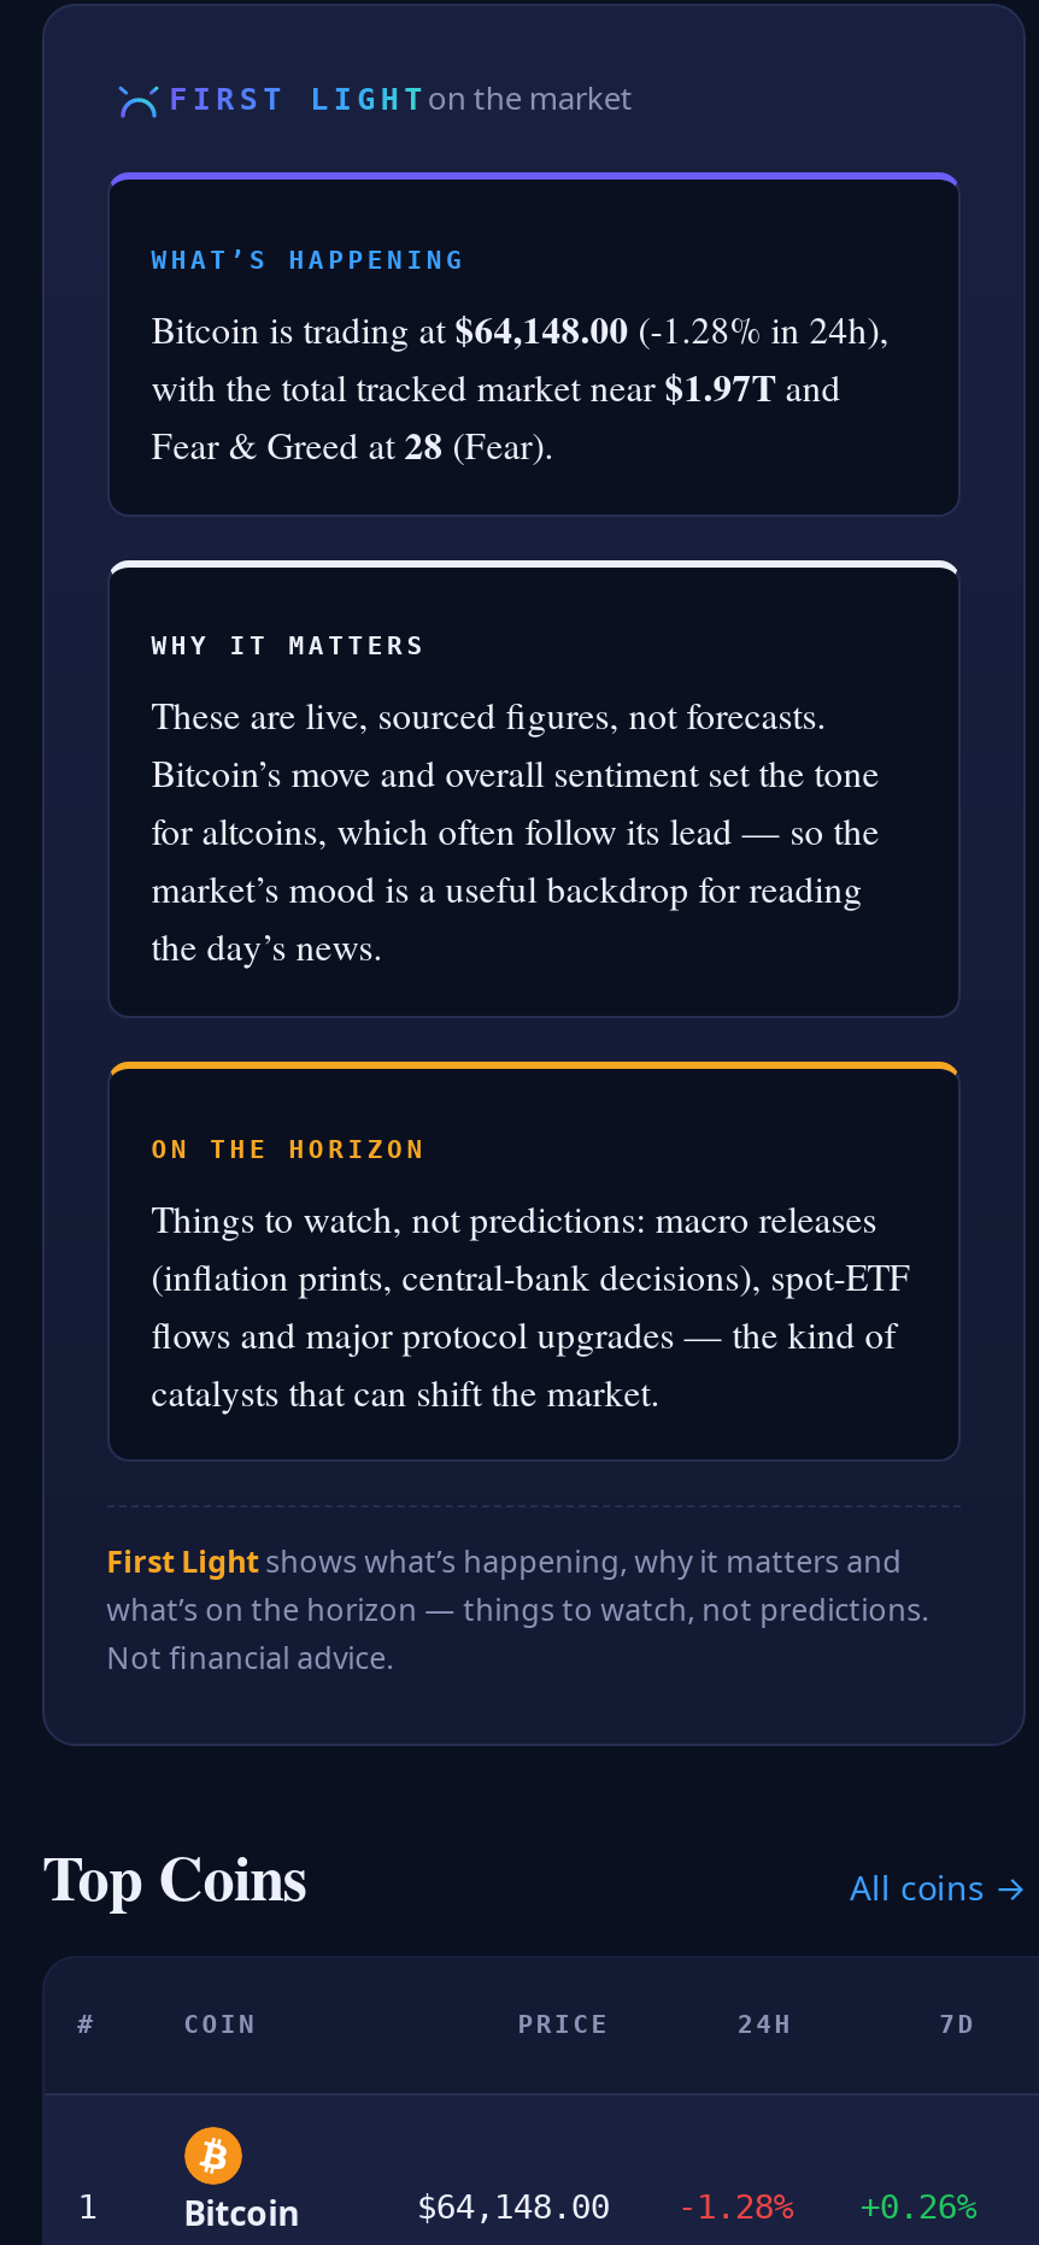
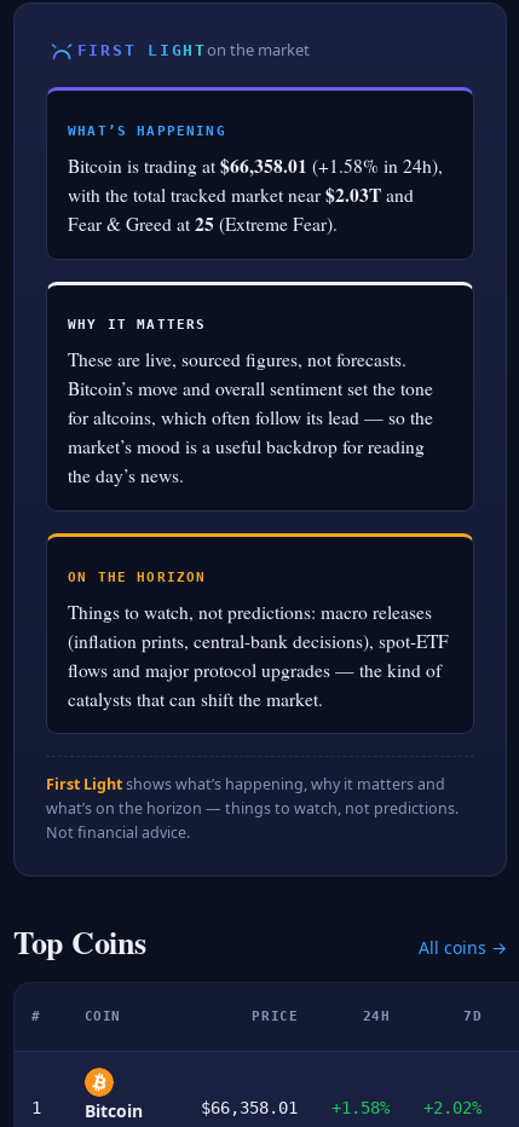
- Bitcoin is trading at $64,148.00 (-1.28% in 24h),
- with the total tracked market near $1.97T and
- Fear & Greed at 28 (Fear).
+ Bitcoin is trading at $66,358.01 (+1.58% in 24h),
+ with the total tracked market near $2.03T and
+ Fear & Greed at 25 (Extreme Fear).

- $64,148.00
+ $66,358.01

- -1.28%
+ +1.58%

- +0.26%
+ +2.02%
